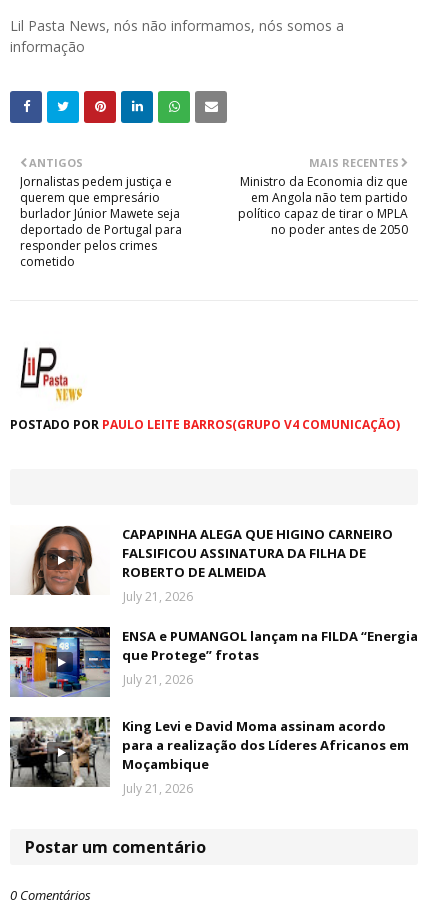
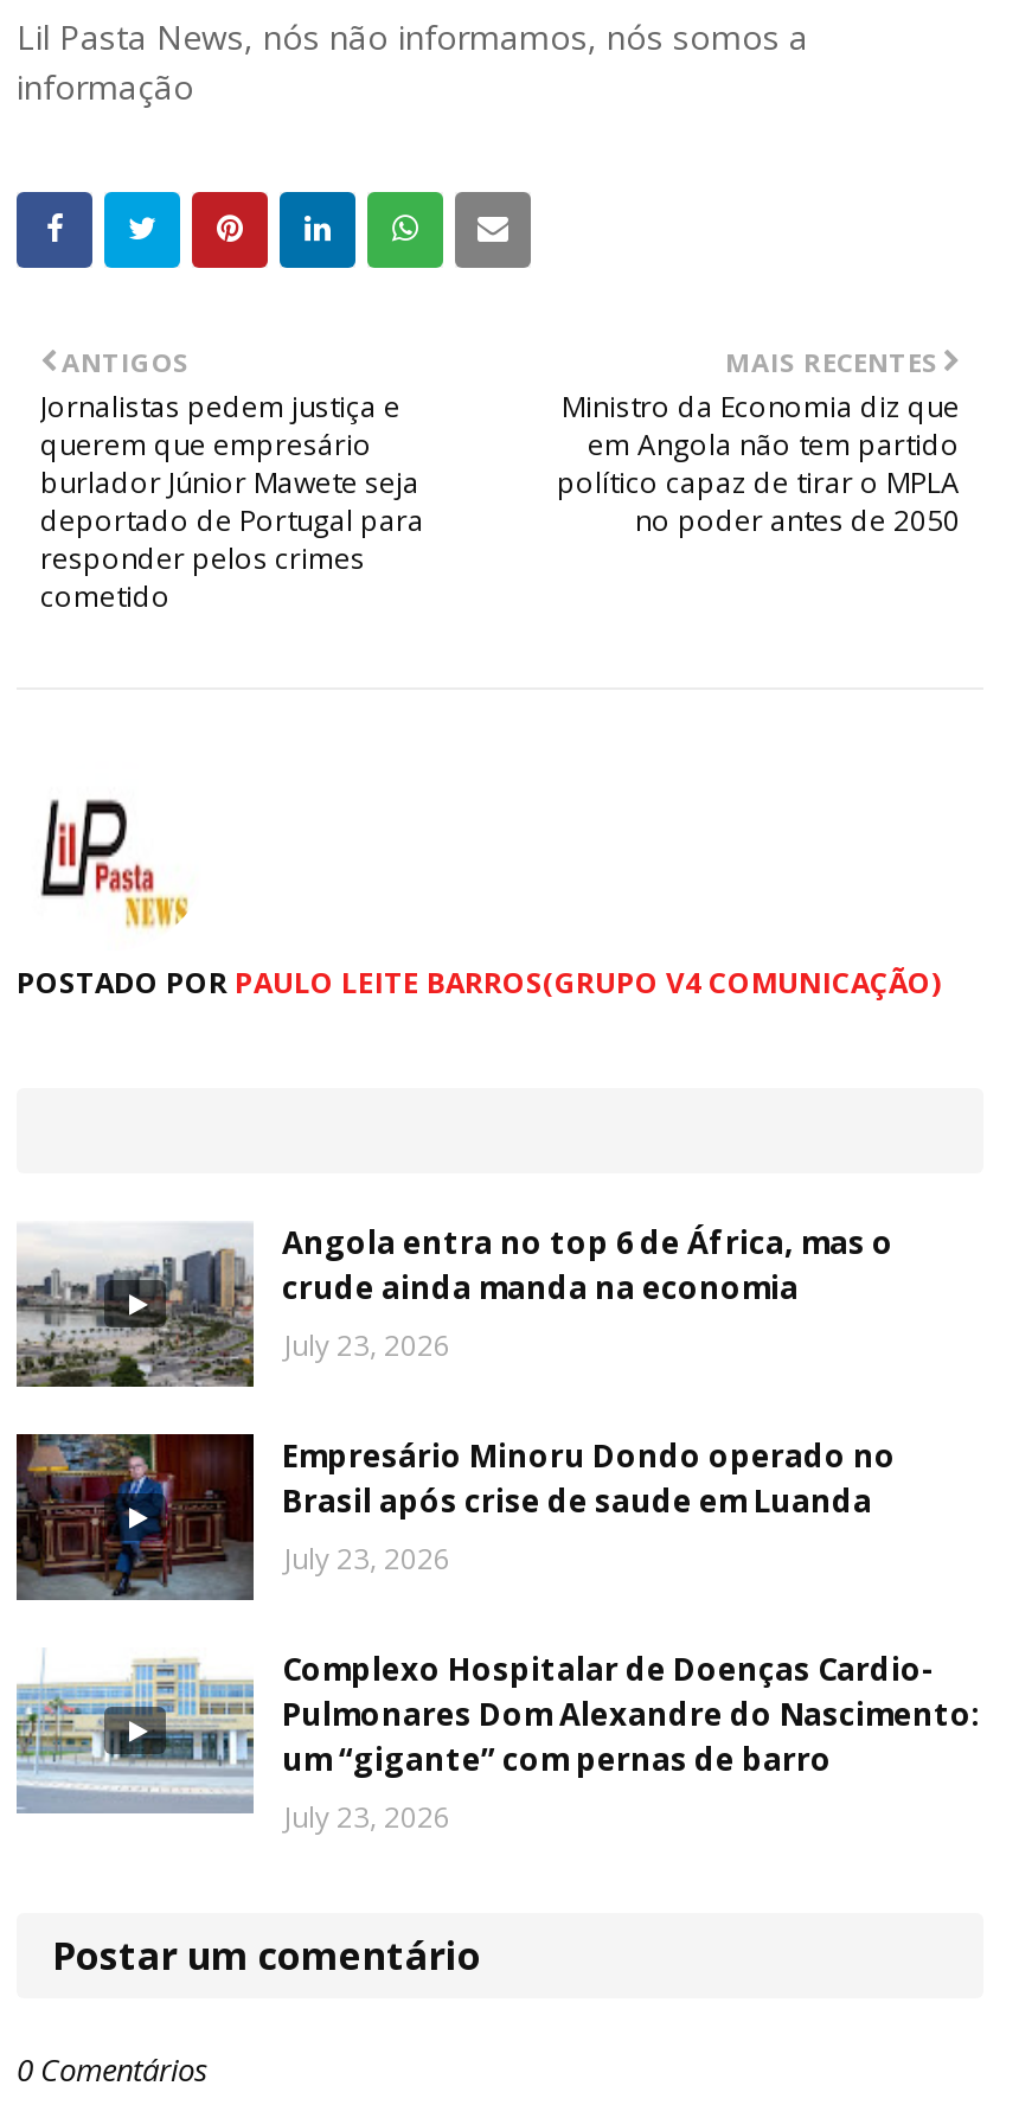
- [image]
- CAPAPINHA ALEGA QUE HIGINO CARNEIRO
- FALSIFICOU ASSINATURA DA FILHA DE
- ROBERTO DE ALMEIDA
- July 21, 2026
+ [image]
+ Angola entra no top 6 de África, mas o
+ crude ainda manda na economia
+ July 23, 2026

- [image]
- ENSA e PUMANGOL lançam na FILDA “Energia
- que Protege” frotas
- July 21, 2026
+ [image]
+ Empresário Minoru Dondo operado no
+ Brasil após crise de saude em Luanda
+ July 23, 2026

- [image]
- King Levi e David Moma assinam acordo
- para a realização dos Líderes Africanos em
- Moçambique
- July 21, 2026
+ [image]
+ Complexo Hospitalar de Doenças Cardio-
+ Pulmonares Dom Alexandre do Nascimento:
+ um “gigante” com pernas de barro
+ July 23, 2026
